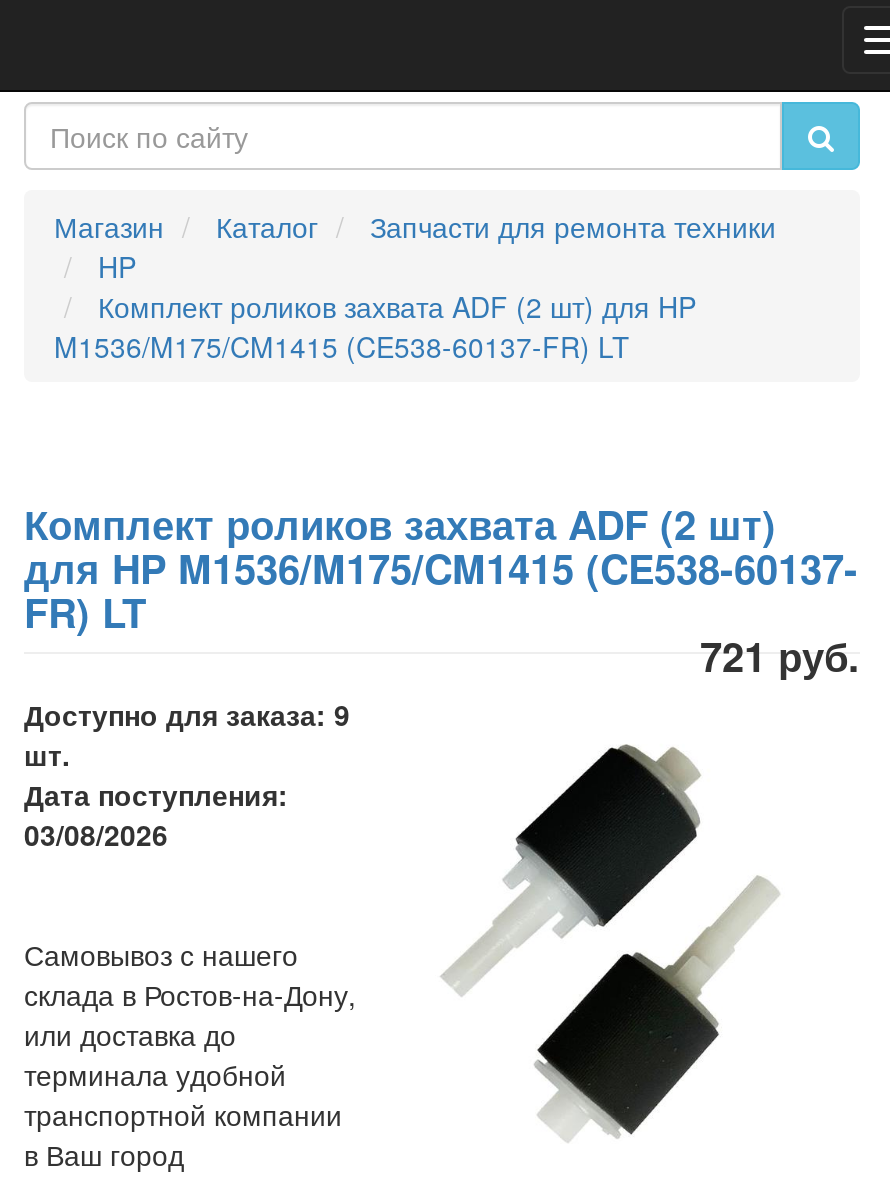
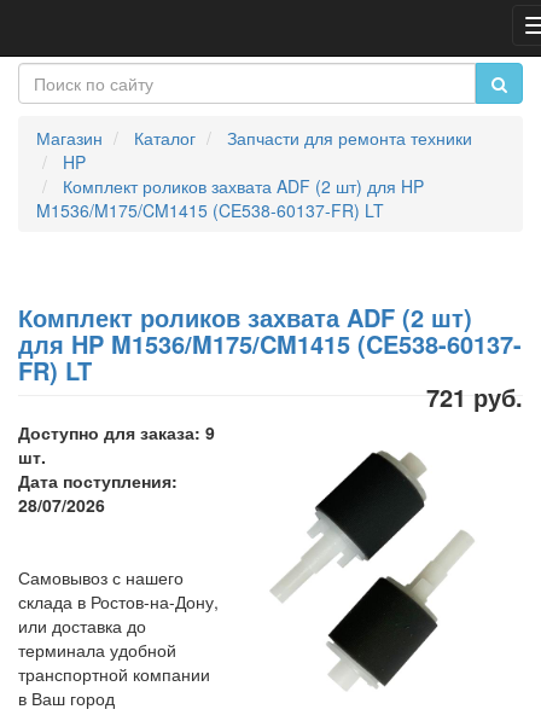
- 03/08/2026
+ 28/07/2026
